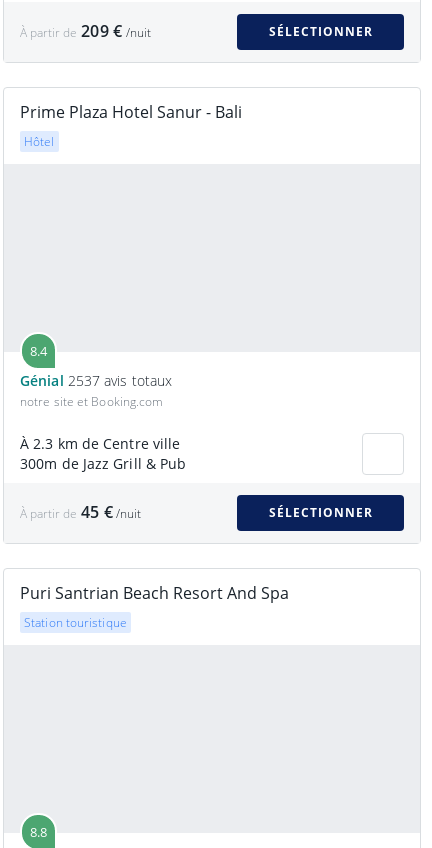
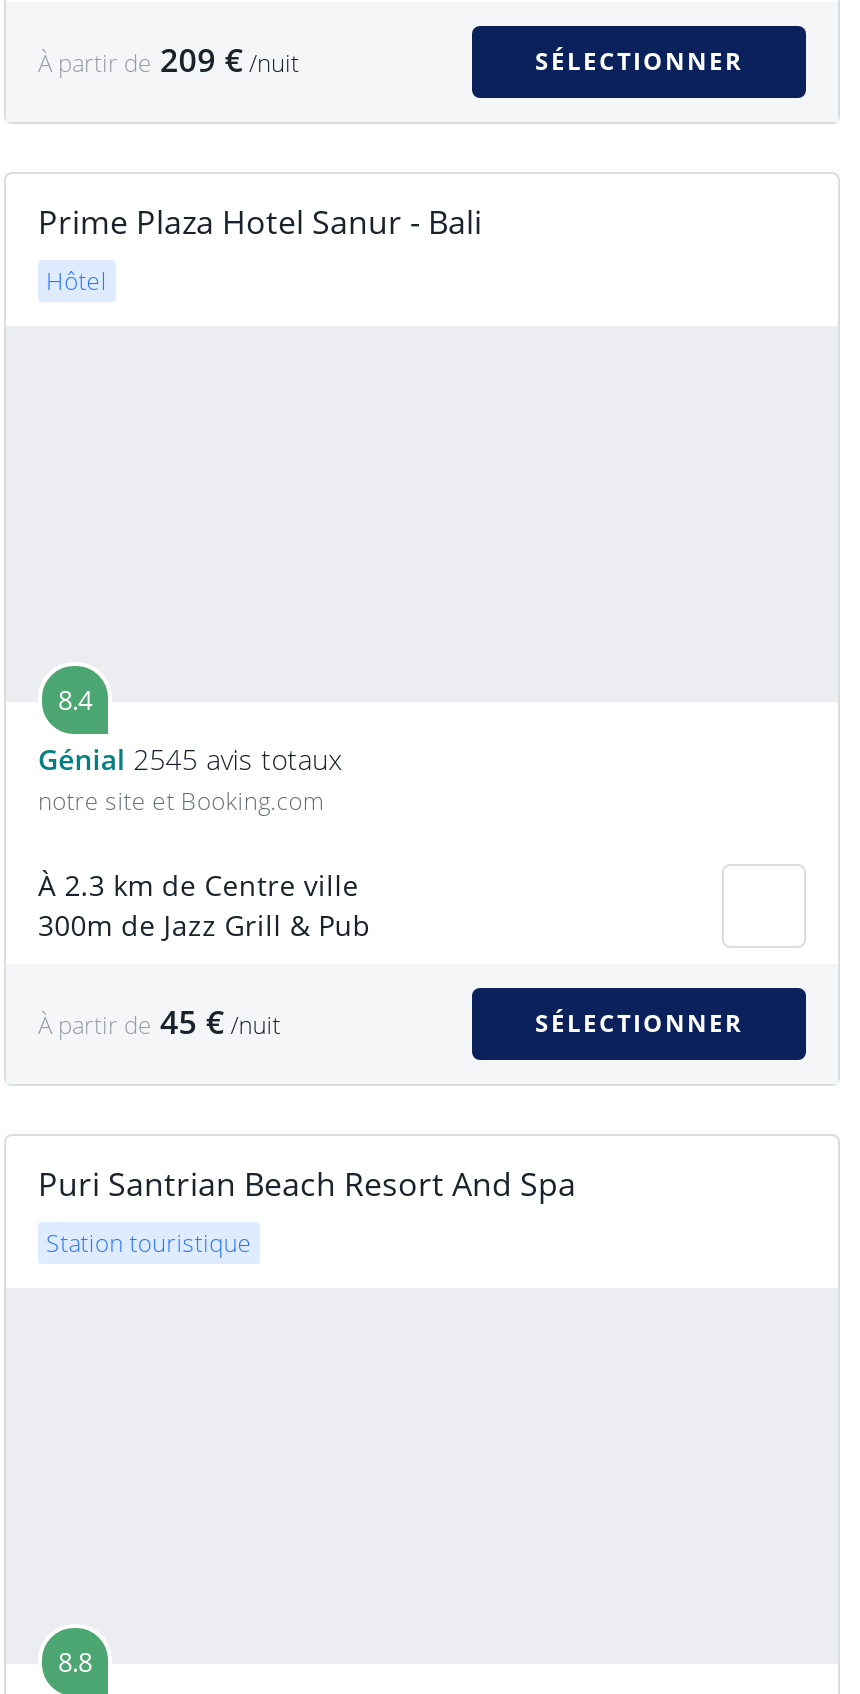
- Génial 2537 avis totaux
+ Génial 2545 avis totaux
